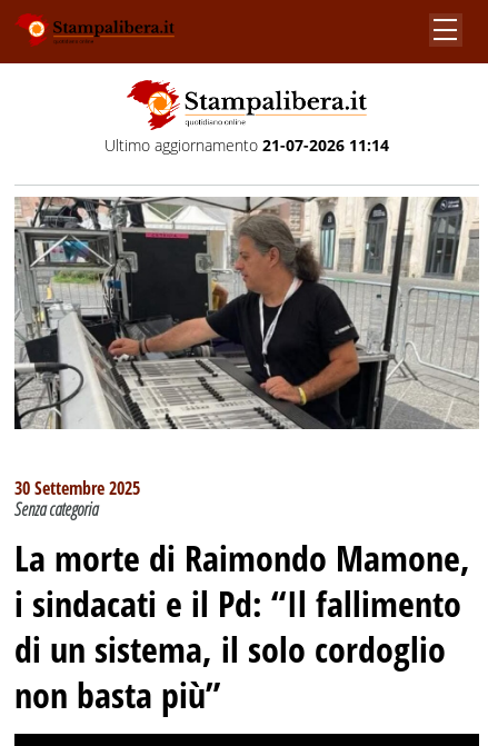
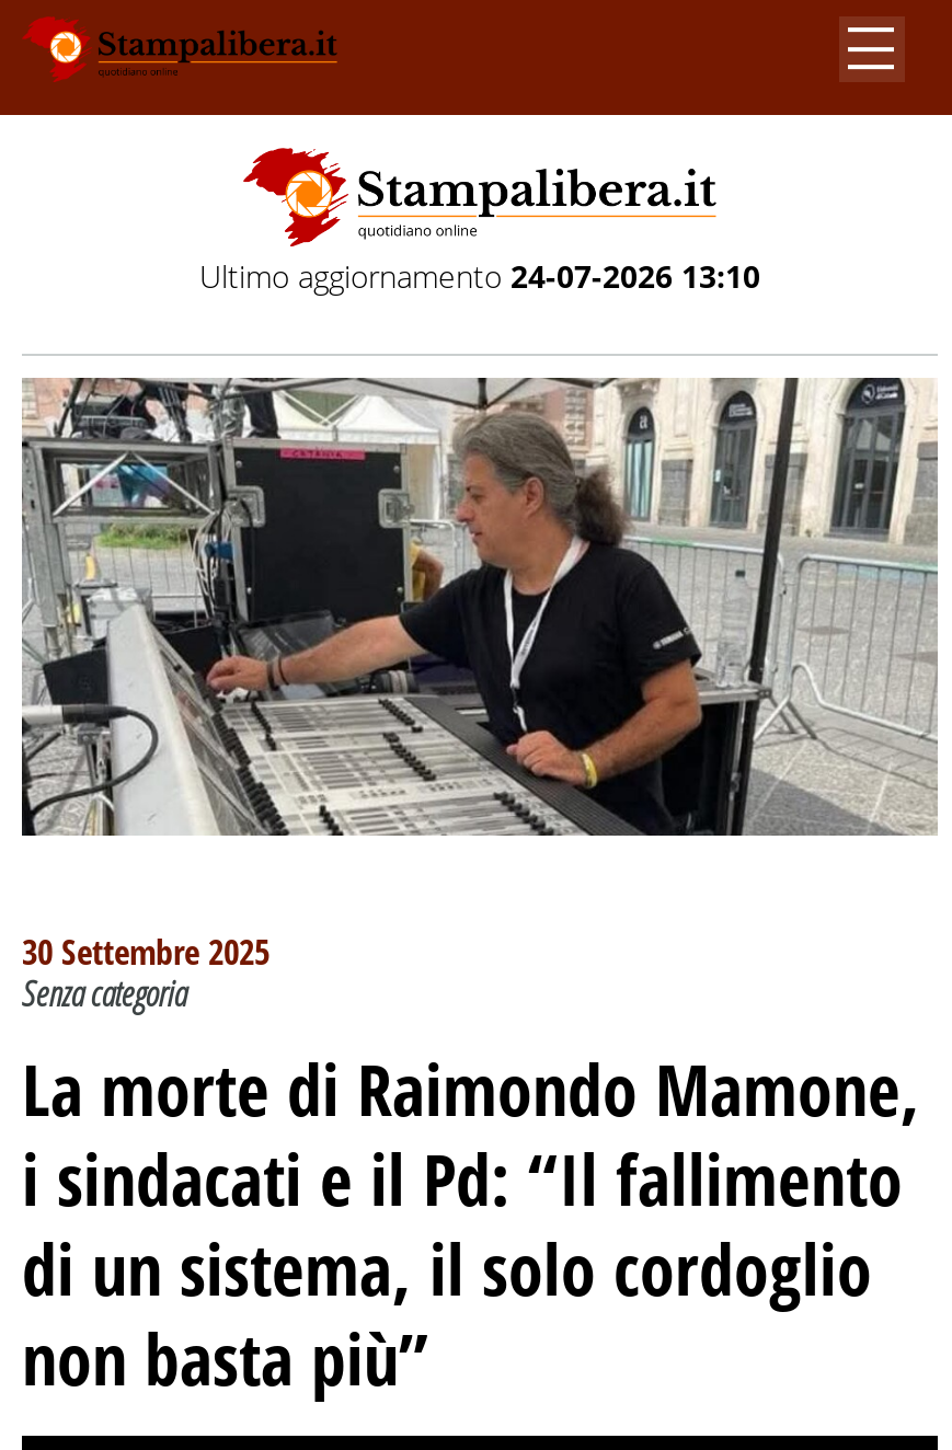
- Ultimo aggiornamento 21-07-2026 11:14
+ Ultimo aggiornamento 24-07-2026 13:10
